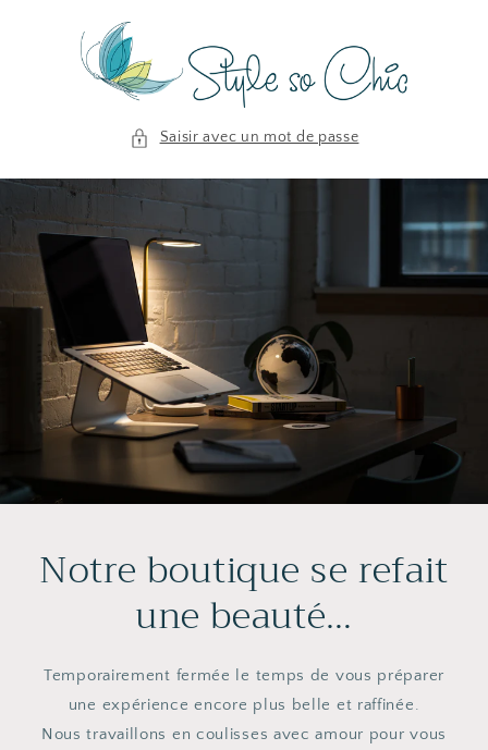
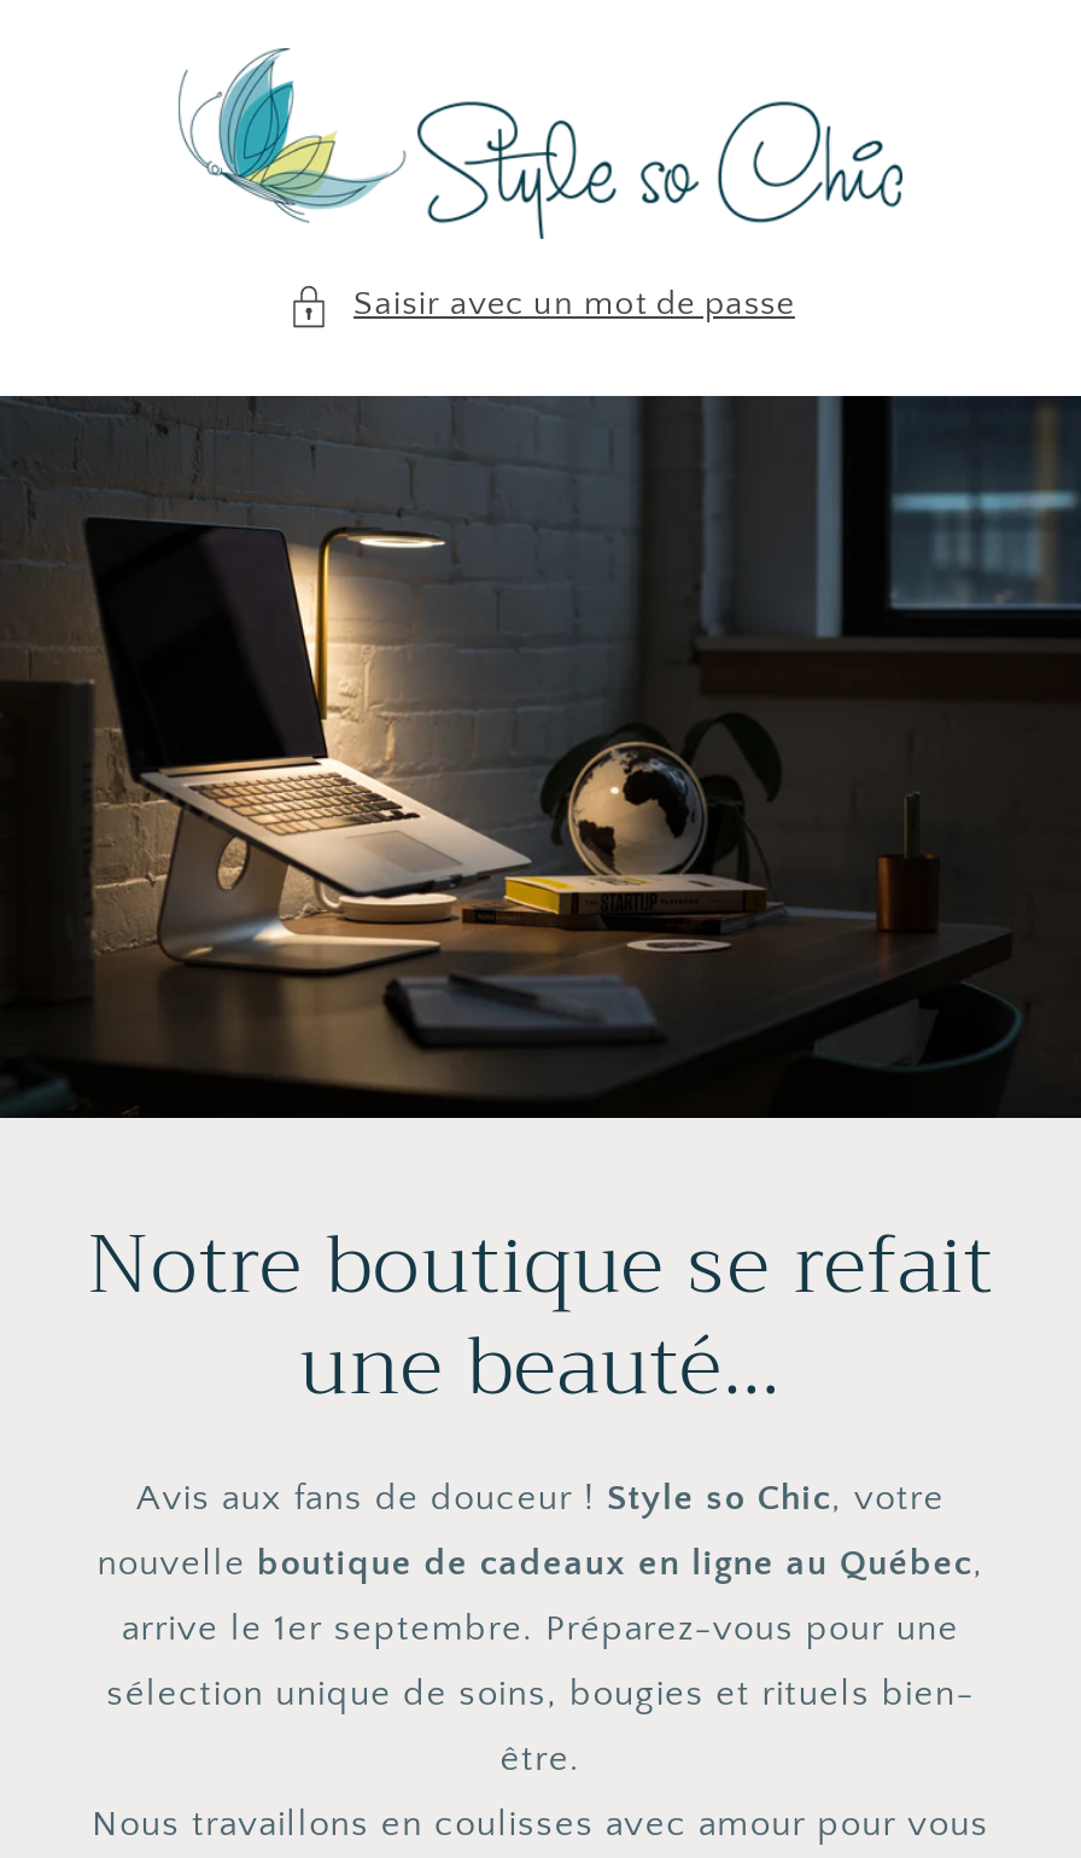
- Temporairement fermée le temps de vous préparer
- une expérience encore plus belle et raffinée.
+ Avis aux fans de douceur ! Style so Chic, votre
+ nouvelle boutique de cadeaux en ligne au Québec,
+ arrive le 1er septembre. Préparez-vous pour une
+ sélection unique de soins, bougies et rituels bien-
+ être.
